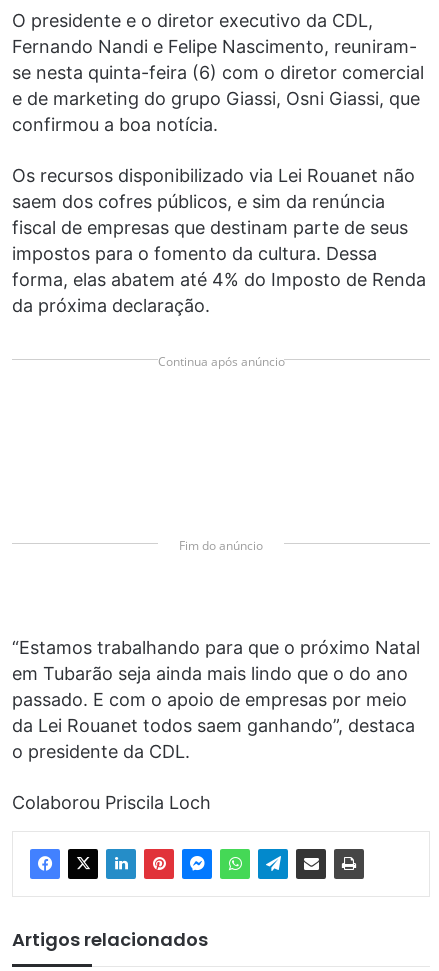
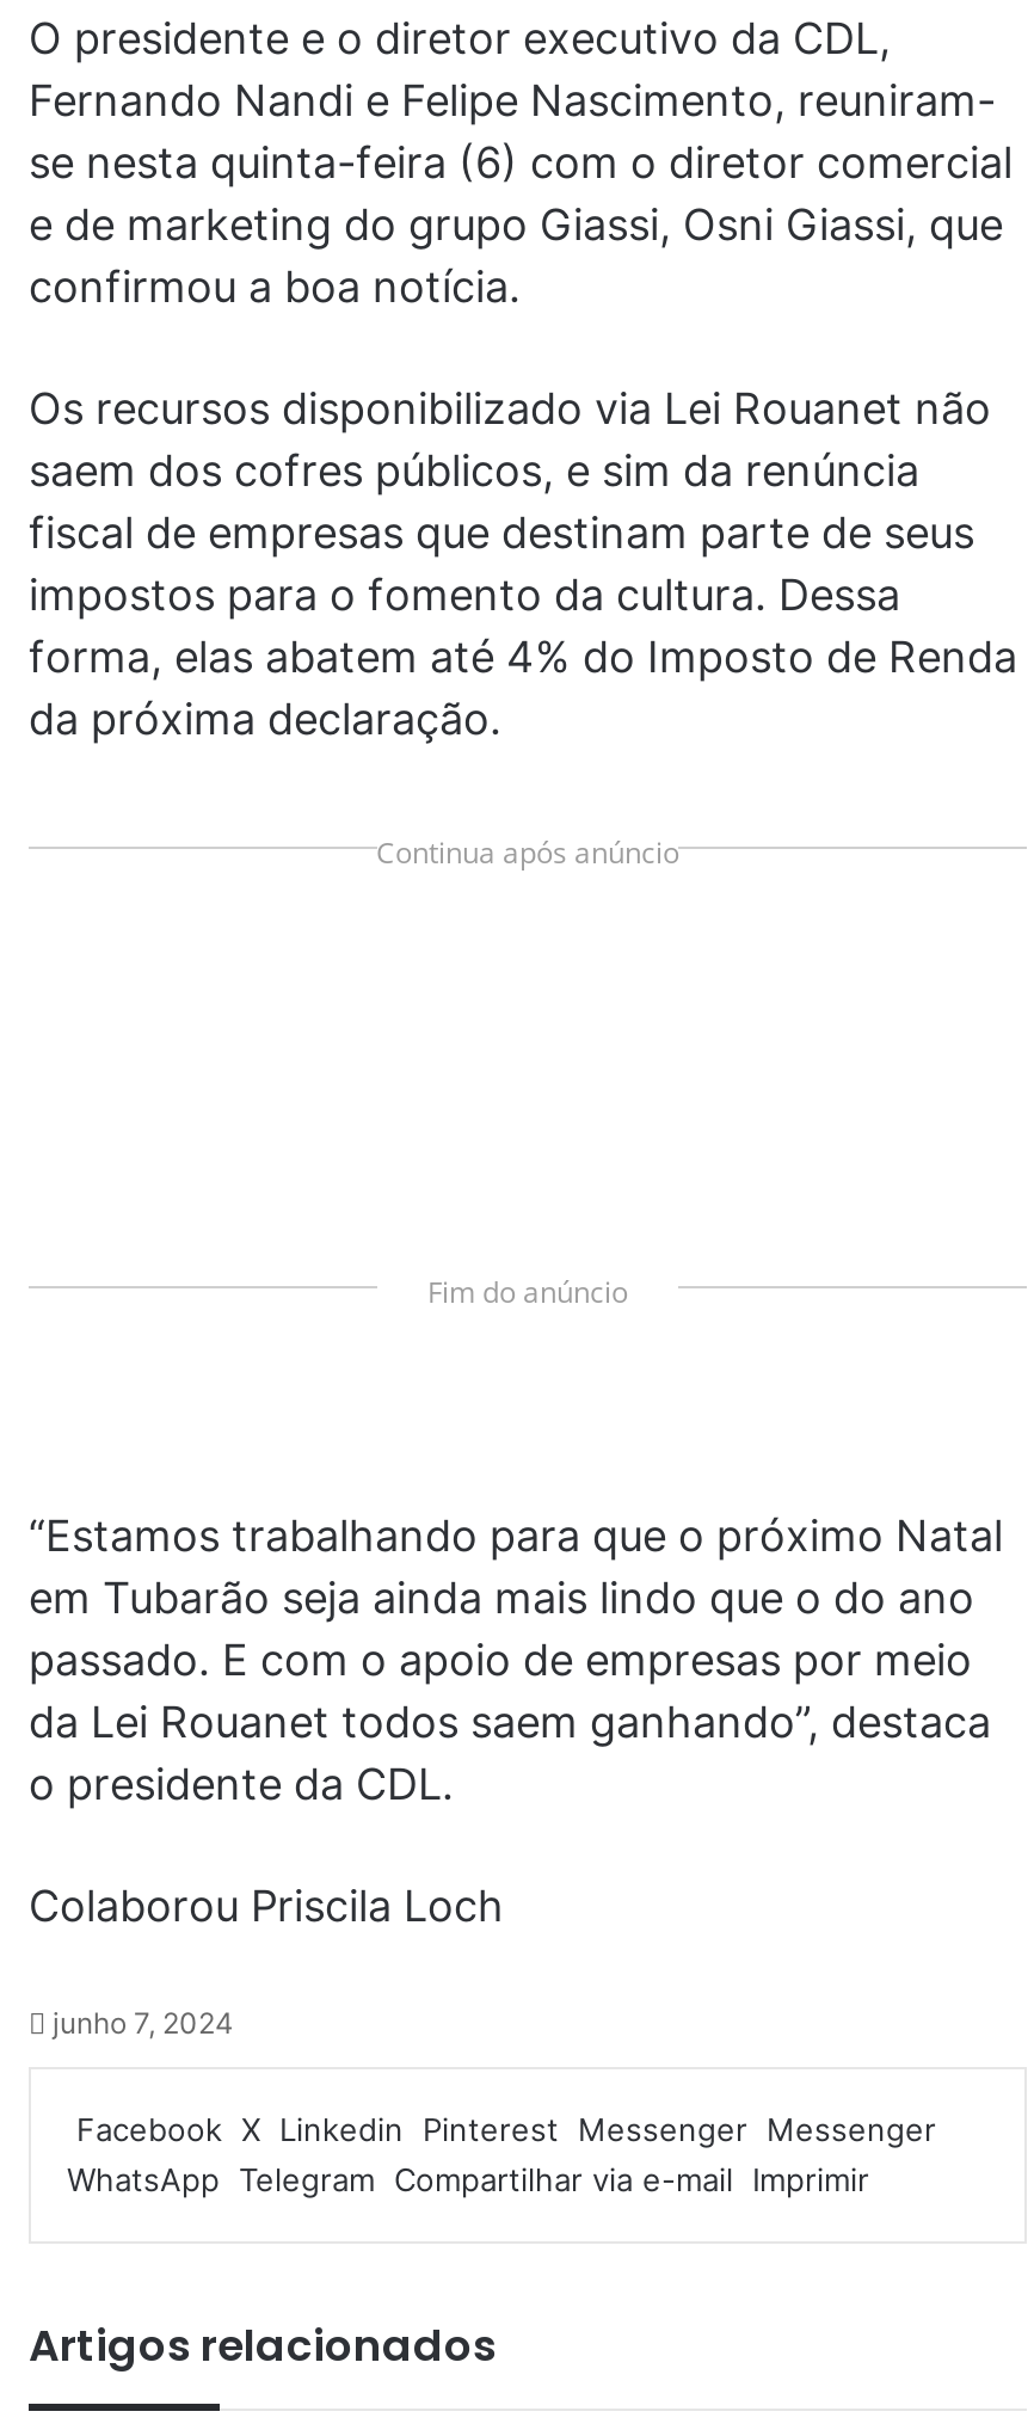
+ junho 7, 2024
+ Facebook X Linkedin Pinterest Messenger Messenger
+ WhatsApp Telegram Compartilhar via e-mail Imprimir
